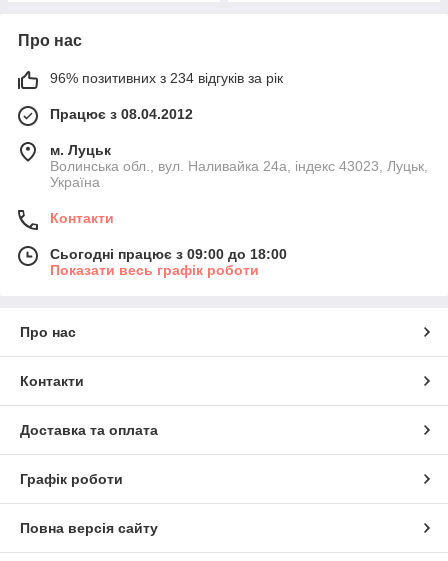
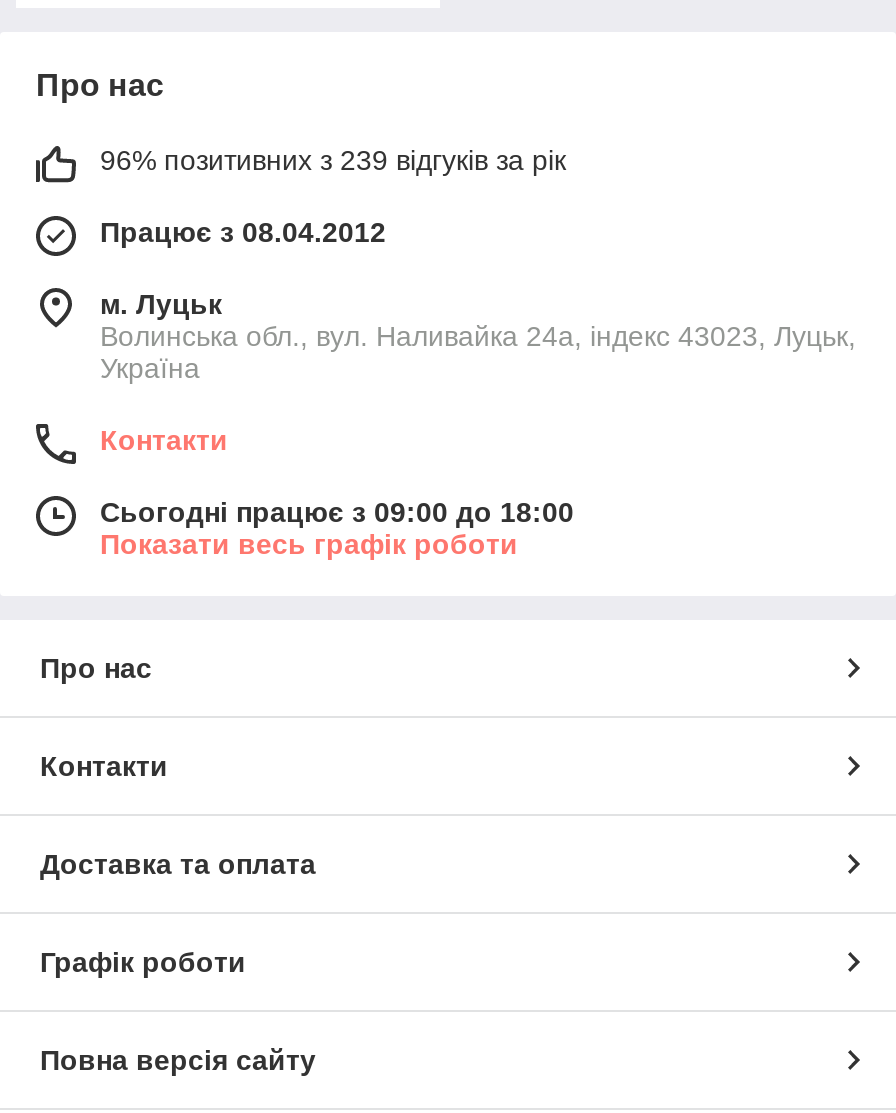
- 96% позитивних з 234 відгуків за рік
+ 96% позитивних з 239 відгуків за рік
